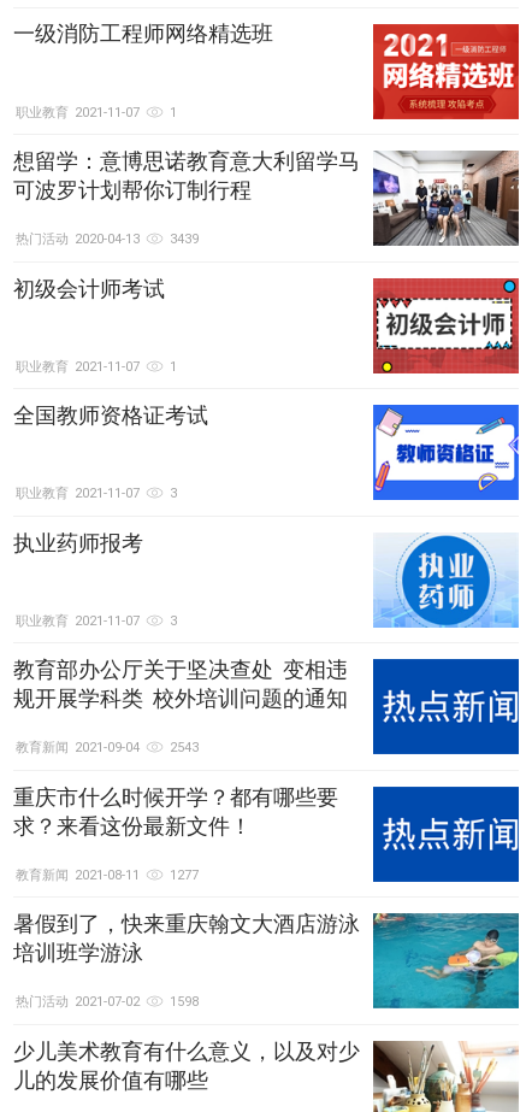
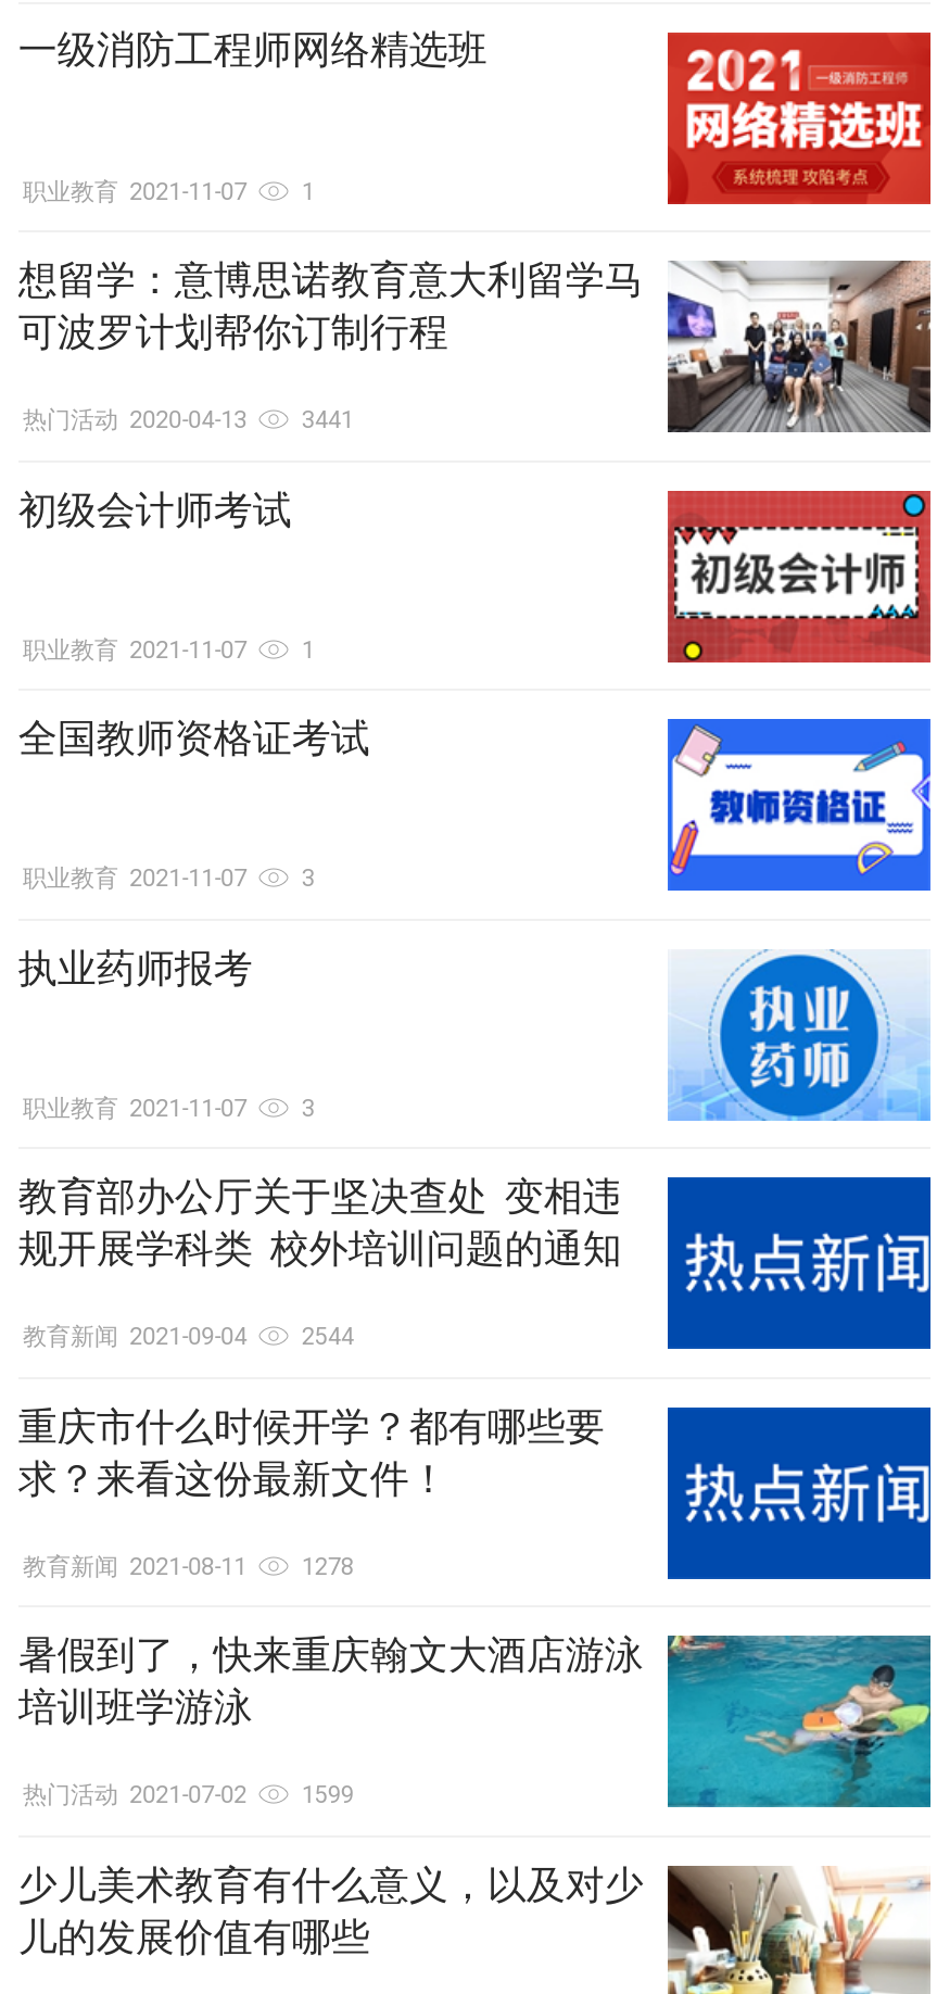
- 热门活动 2020-04-13 3439
+ 热门活动 2020-04-13 3441

- 教育新闻 2021-09-04 2543
+ 教育新闻 2021-09-04 2544

- 教育新闻 2021-08-11 1277
+ 教育新闻 2021-08-11 1278

- 热门活动 2021-07-02 1598
+ 热门活动 2021-07-02 1599
